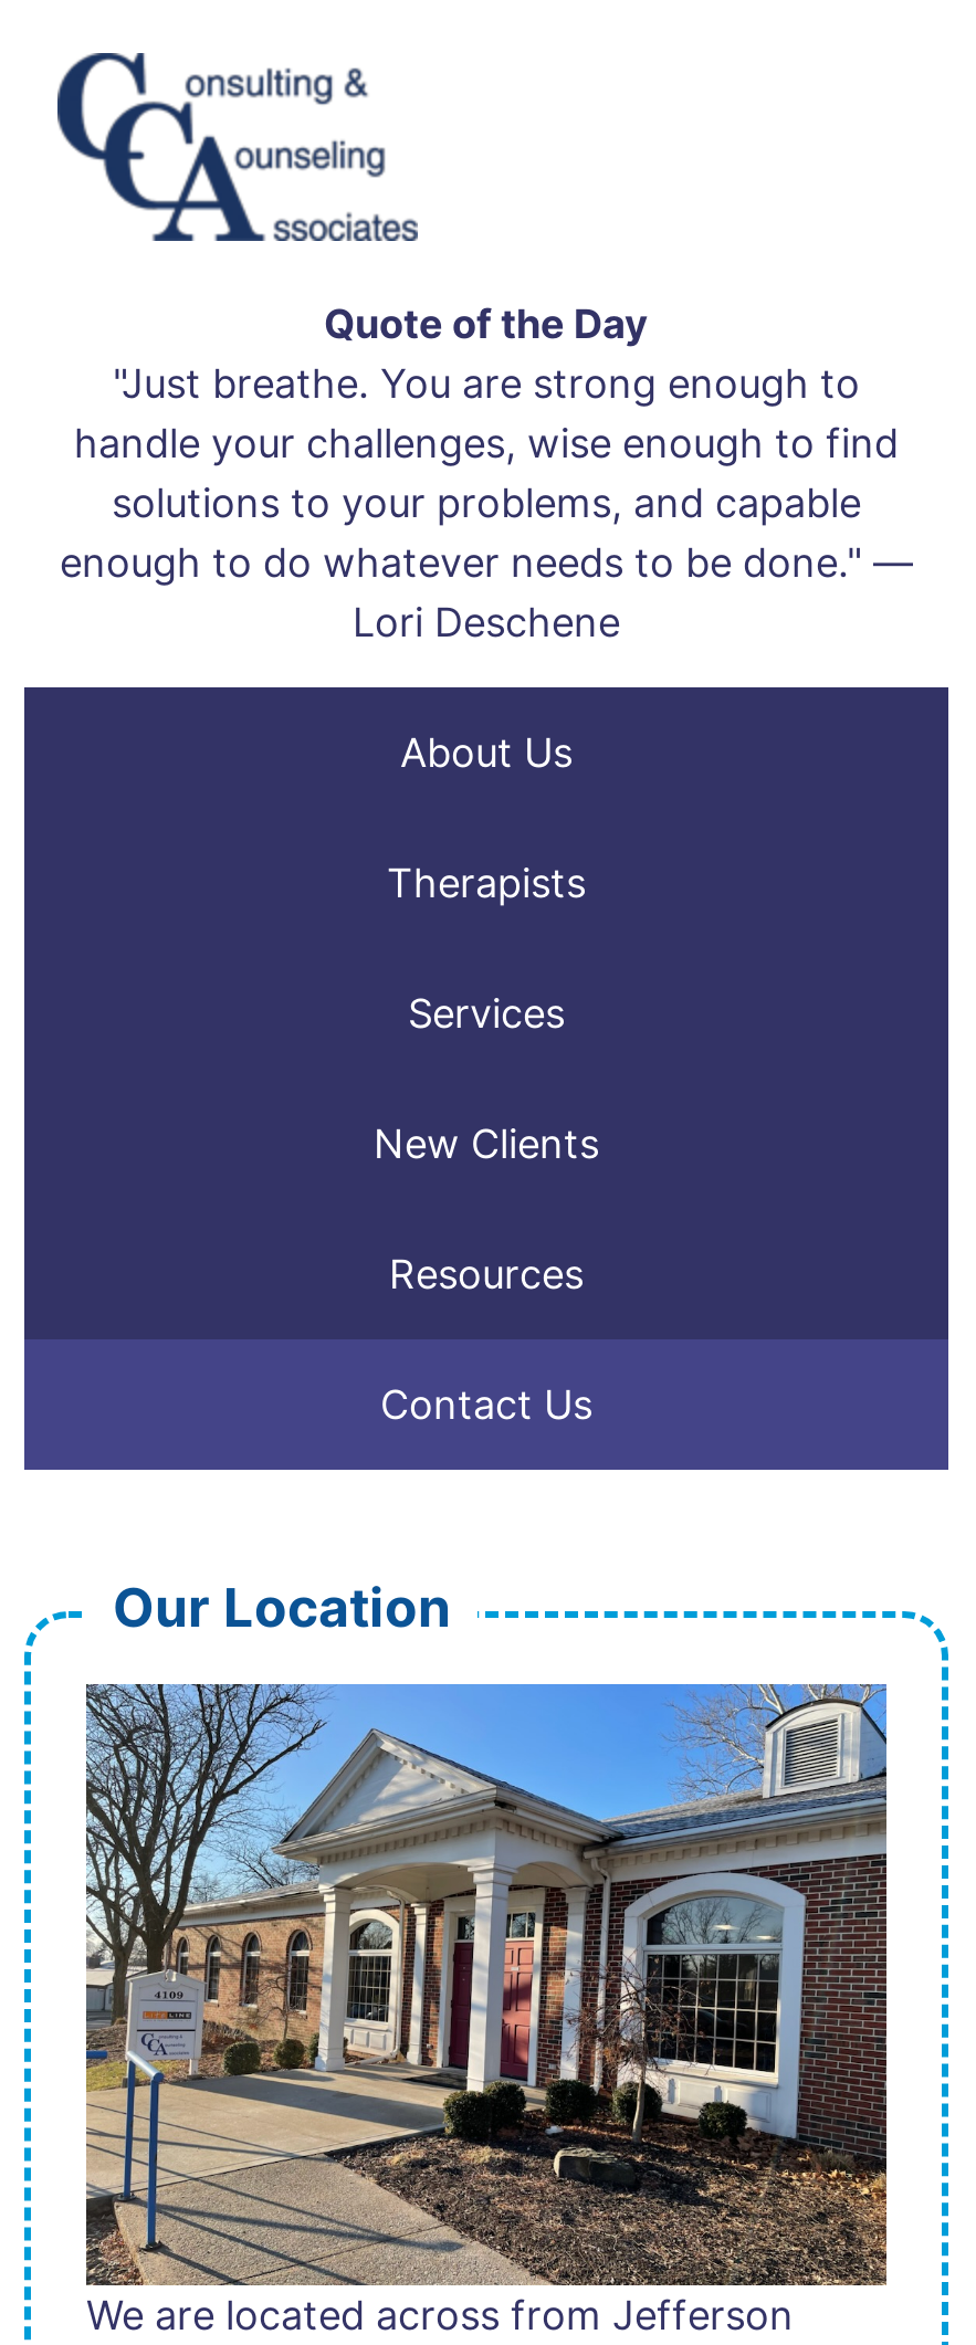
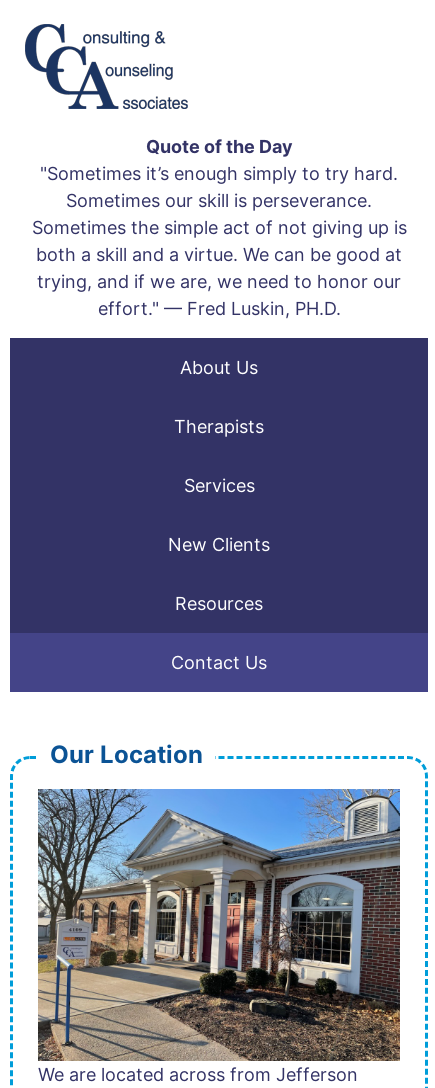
- "Just breathe. You are strong enough to
- handle your challenges, wise enough to find
- solutions to your problems, and capable
- enough to do whatever needs to be done." —
- Lori Deschene
+ "Sometimes it’s enough simply to try hard.
+ Sometimes our skill is perseverance.
+ Sometimes the simple act of not giving up is
+ both a skill and a virtue. We can be good at
+ trying, and if we are, we need to honor our
+ effort." — Fred Luskin, PH.D.
